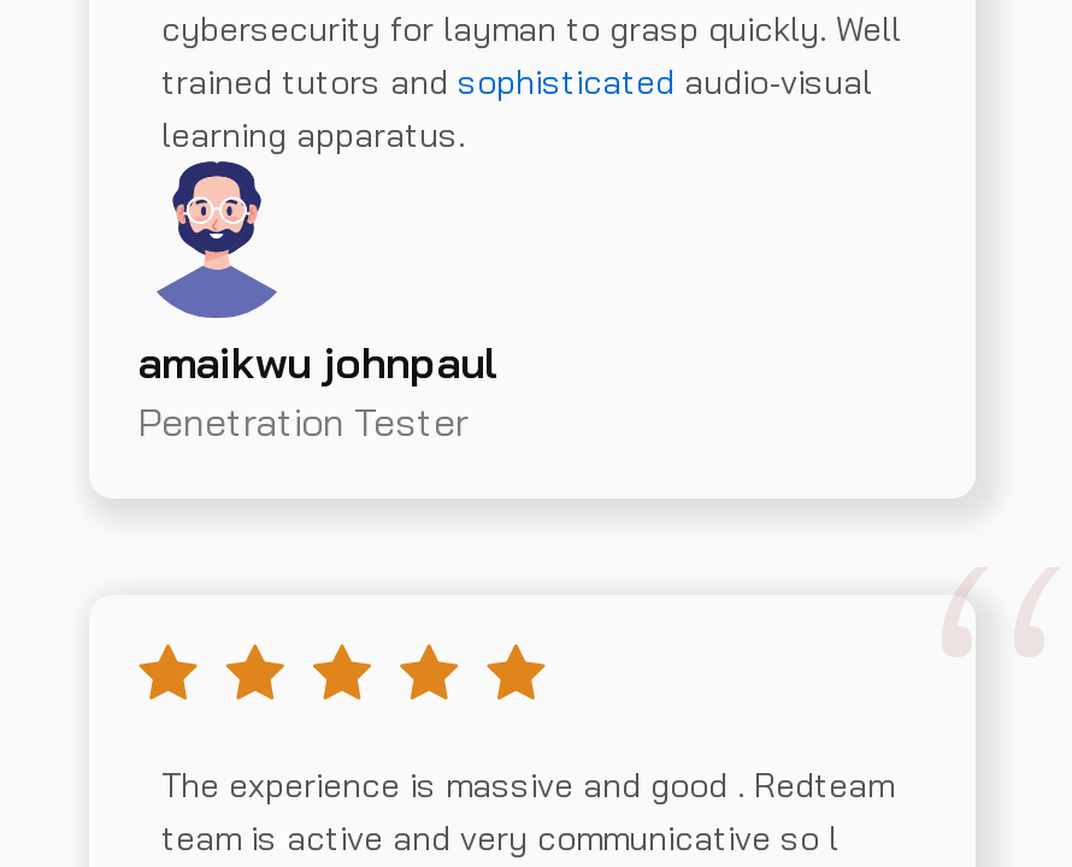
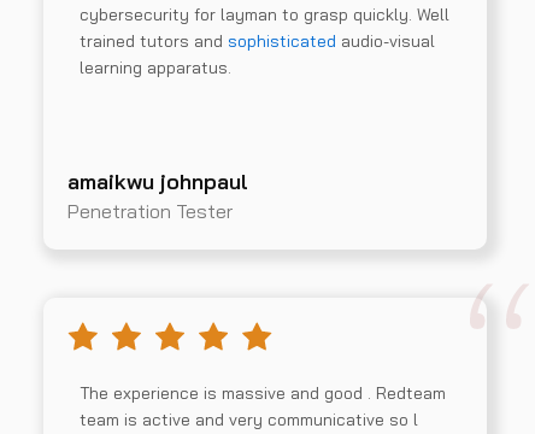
- [image]
